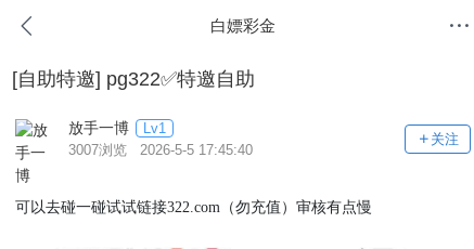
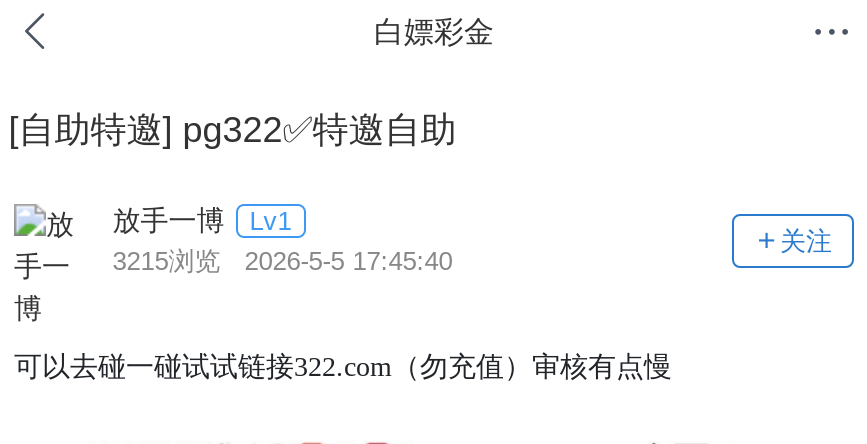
- 3007浏览 2026-5-5 17:45:40
+ 3215浏览 2026-5-5 17:45:40
